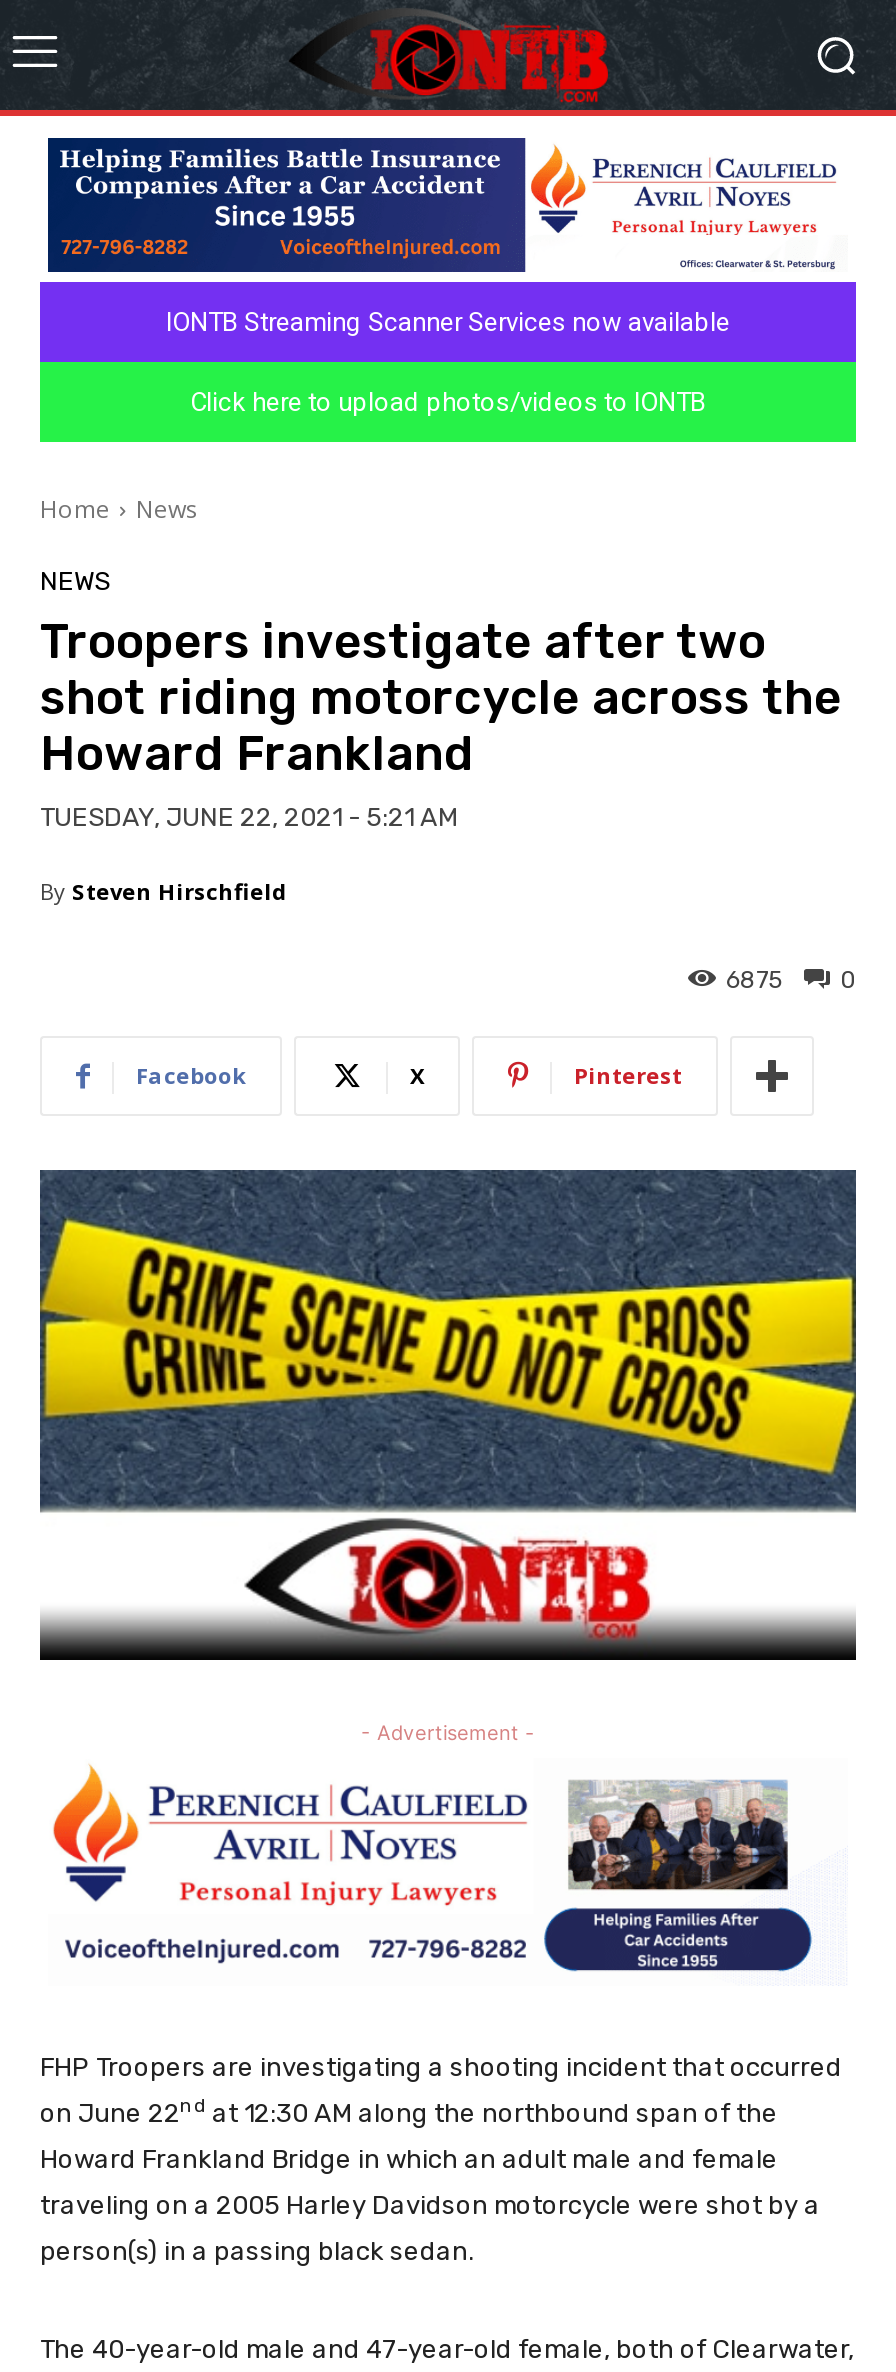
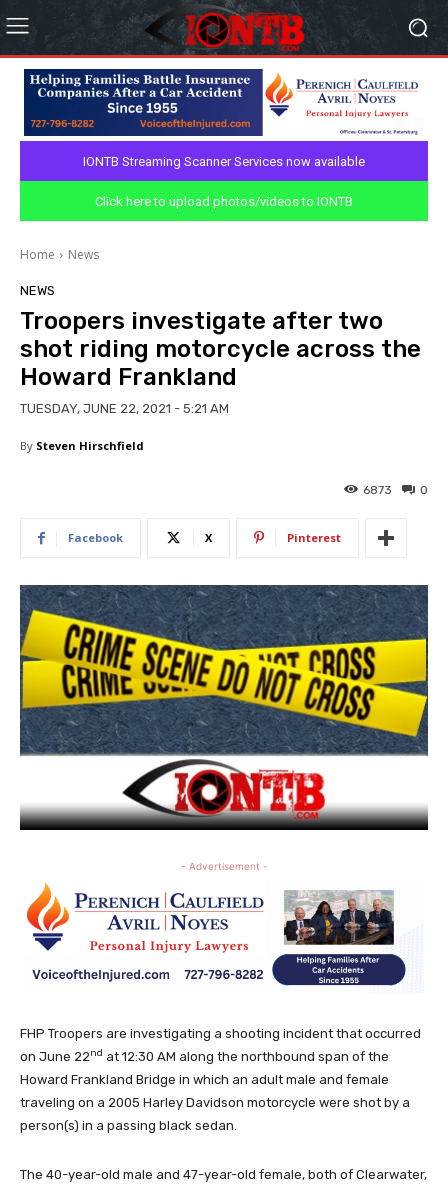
- 6875 0
+ 6873 0
